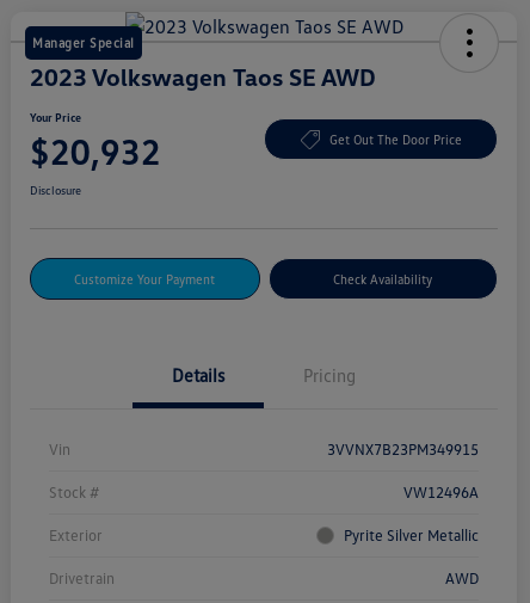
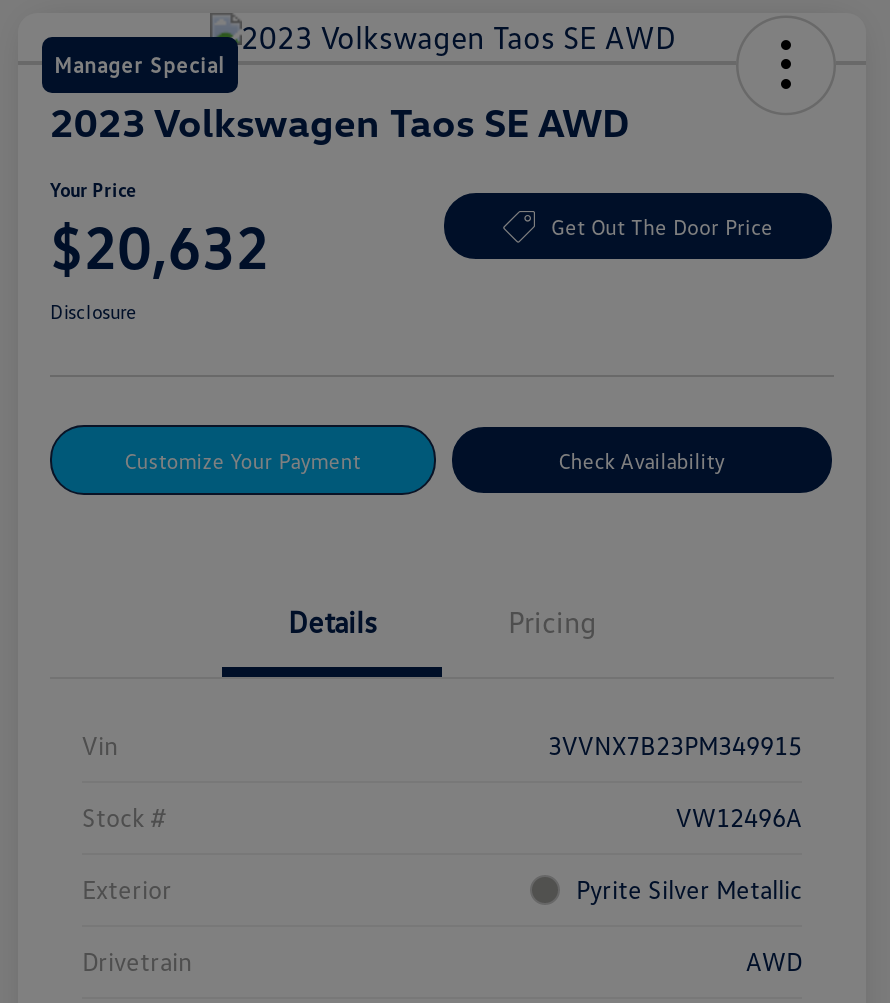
- $20,932
+ $20,632
